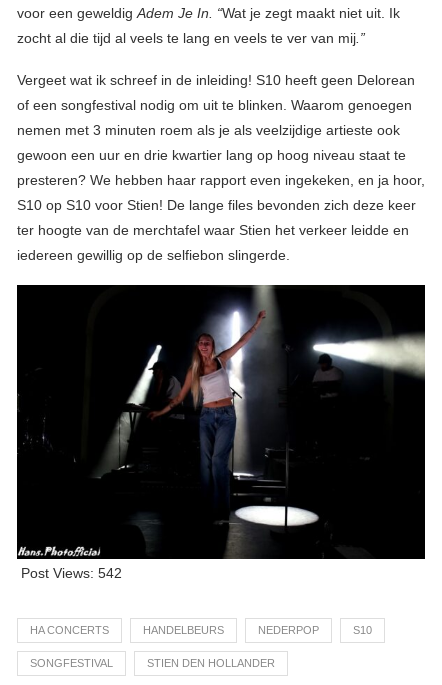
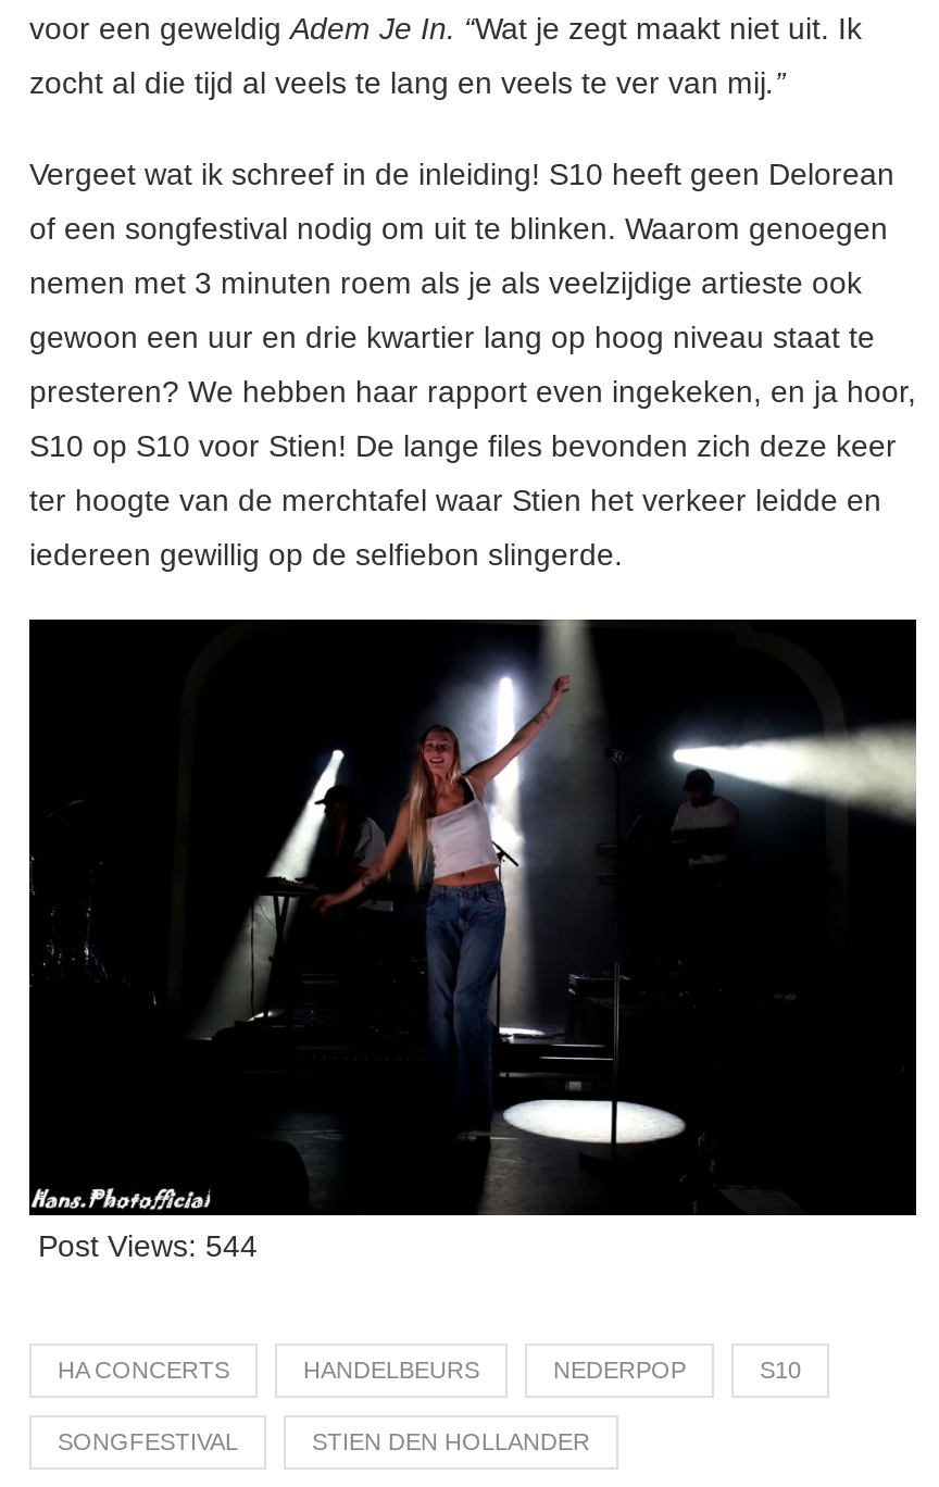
- Post Views: 542
+ Post Views: 544
